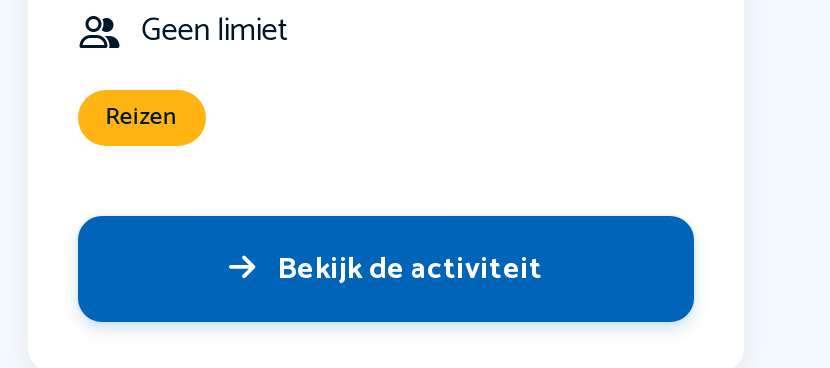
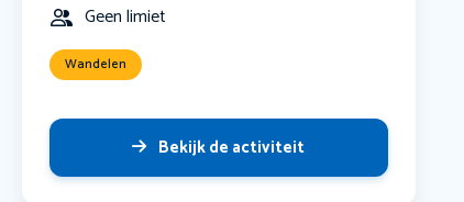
- Reizen
+ Wandelen
